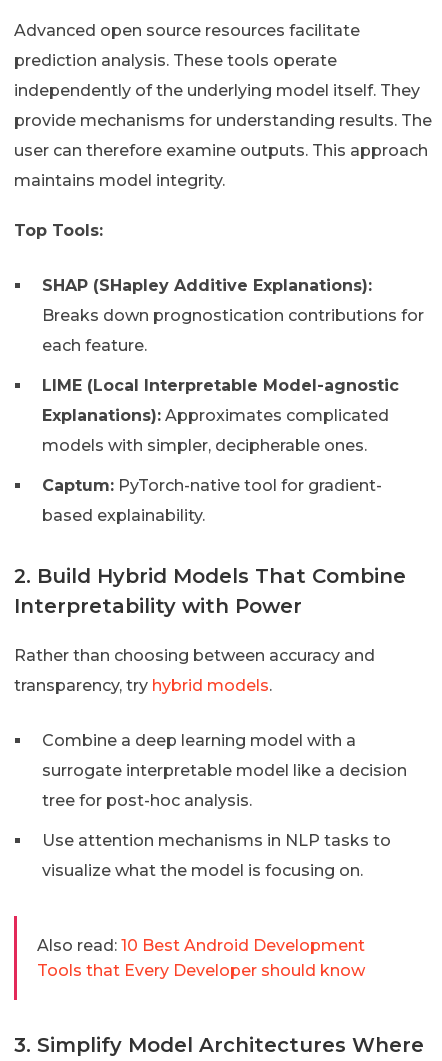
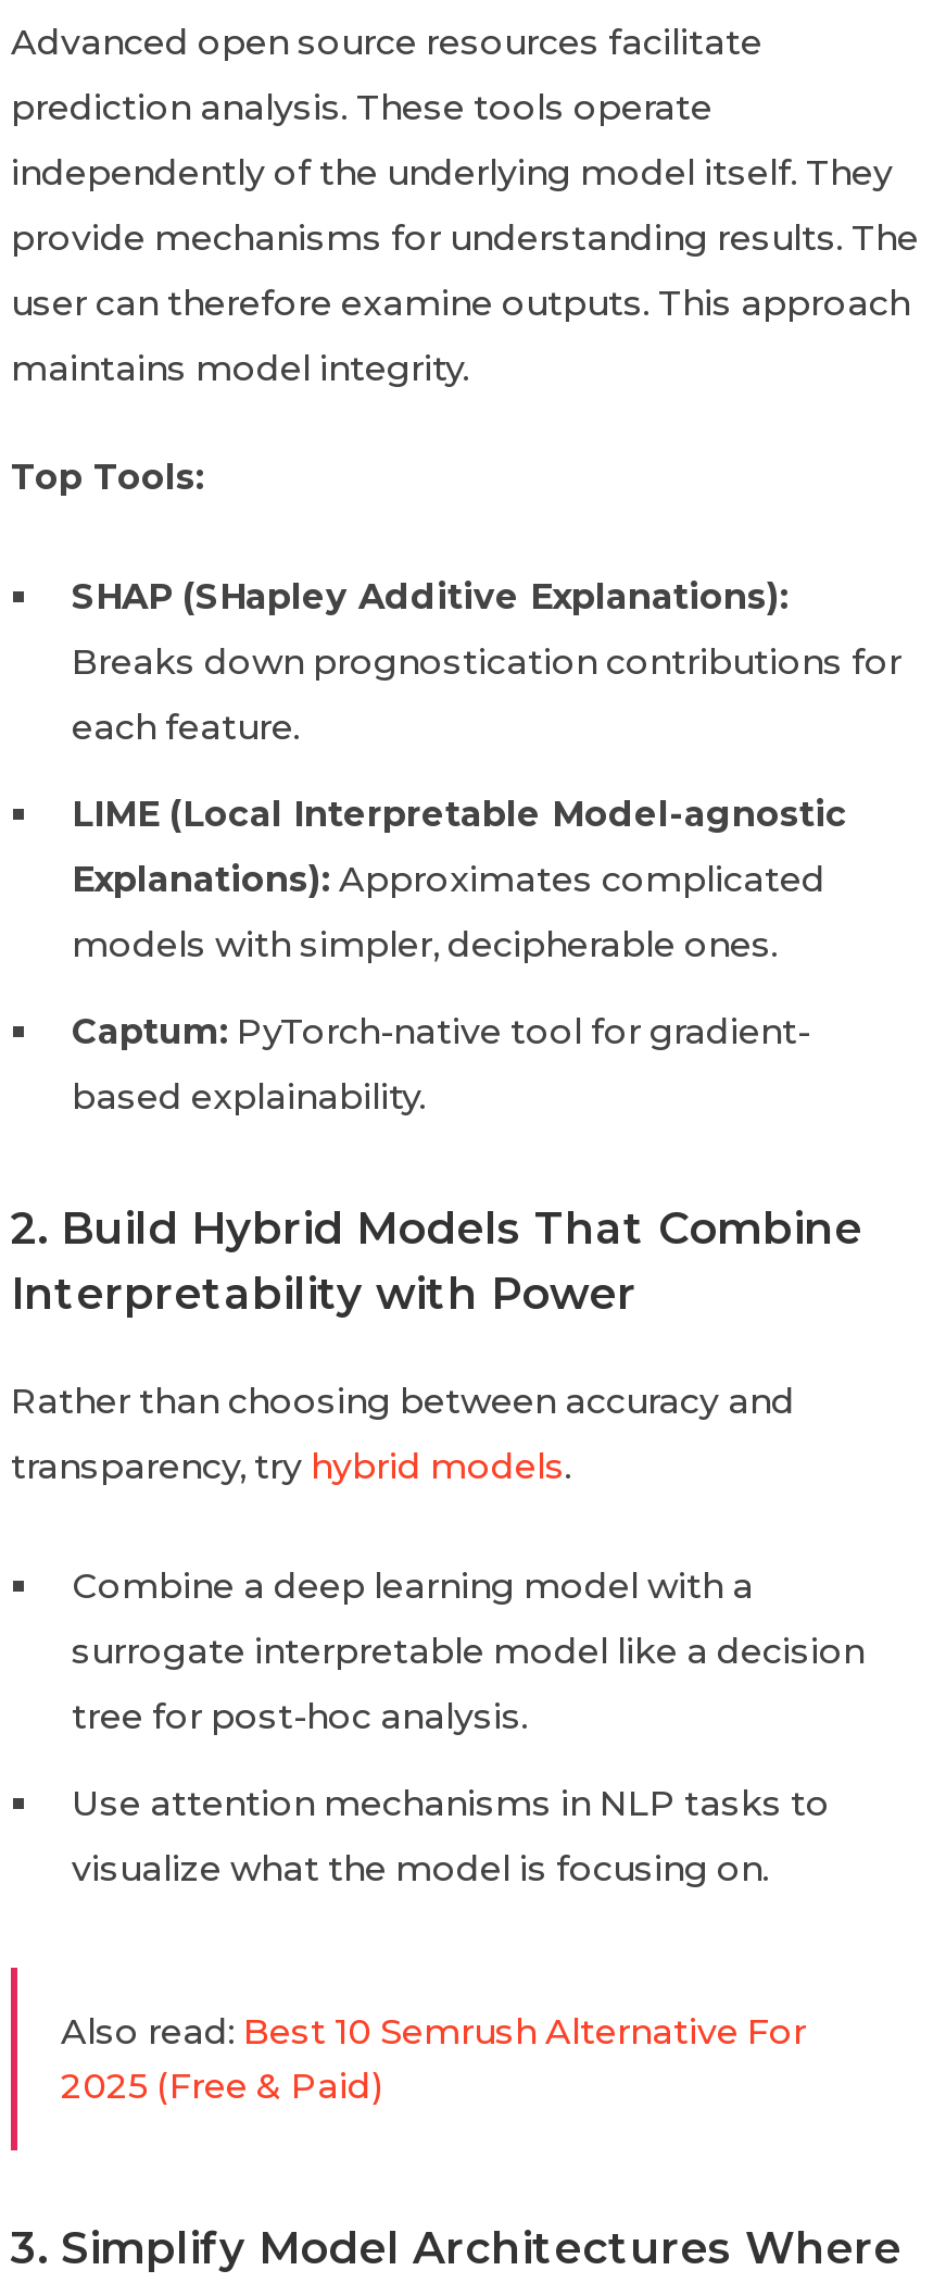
- Also read: 10 Best Android Development
- Tools that Every Developer should know
+ Also read: Best 10 Semrush Alternative For
+ 2025 (Free & Paid)
